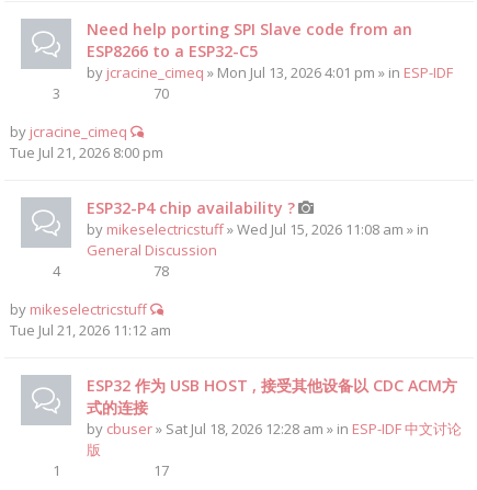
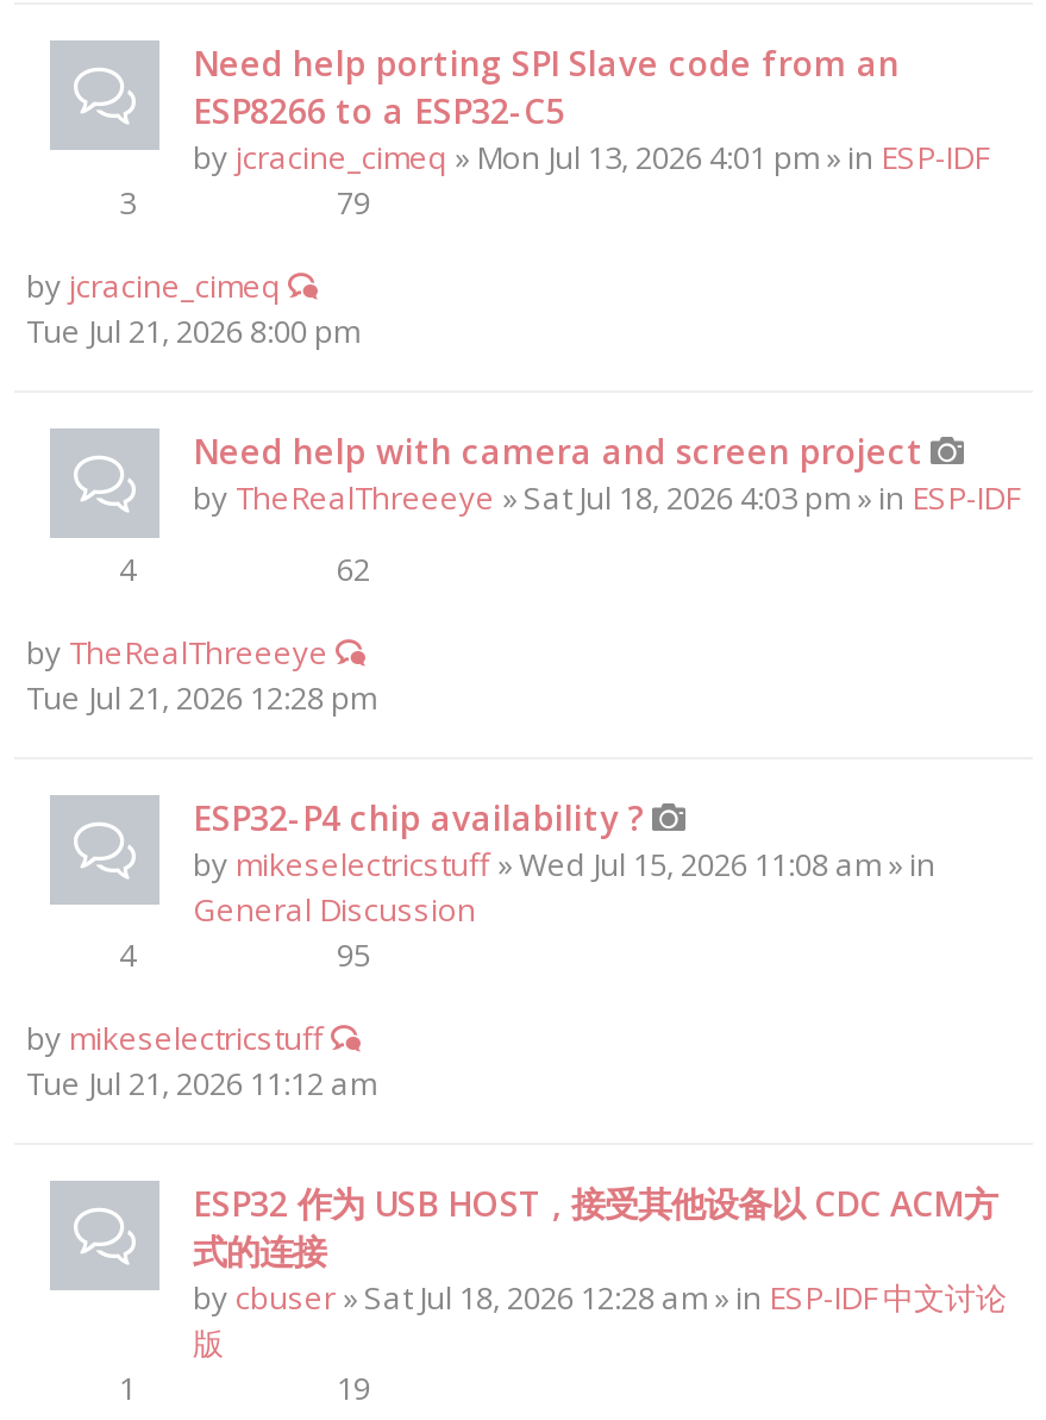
- 70
+ 79

+ Need help with camera and screen project
+ by TheRealThreeeye» Sat Jul 18, 2026 4:03 pm » in ESP-IDF
+ 4
+ 62
+ by TheRealThreeeye
+ Tue Jul 21, 2026 12:28 pm

- 78
+ 95

- 17
+ 19
